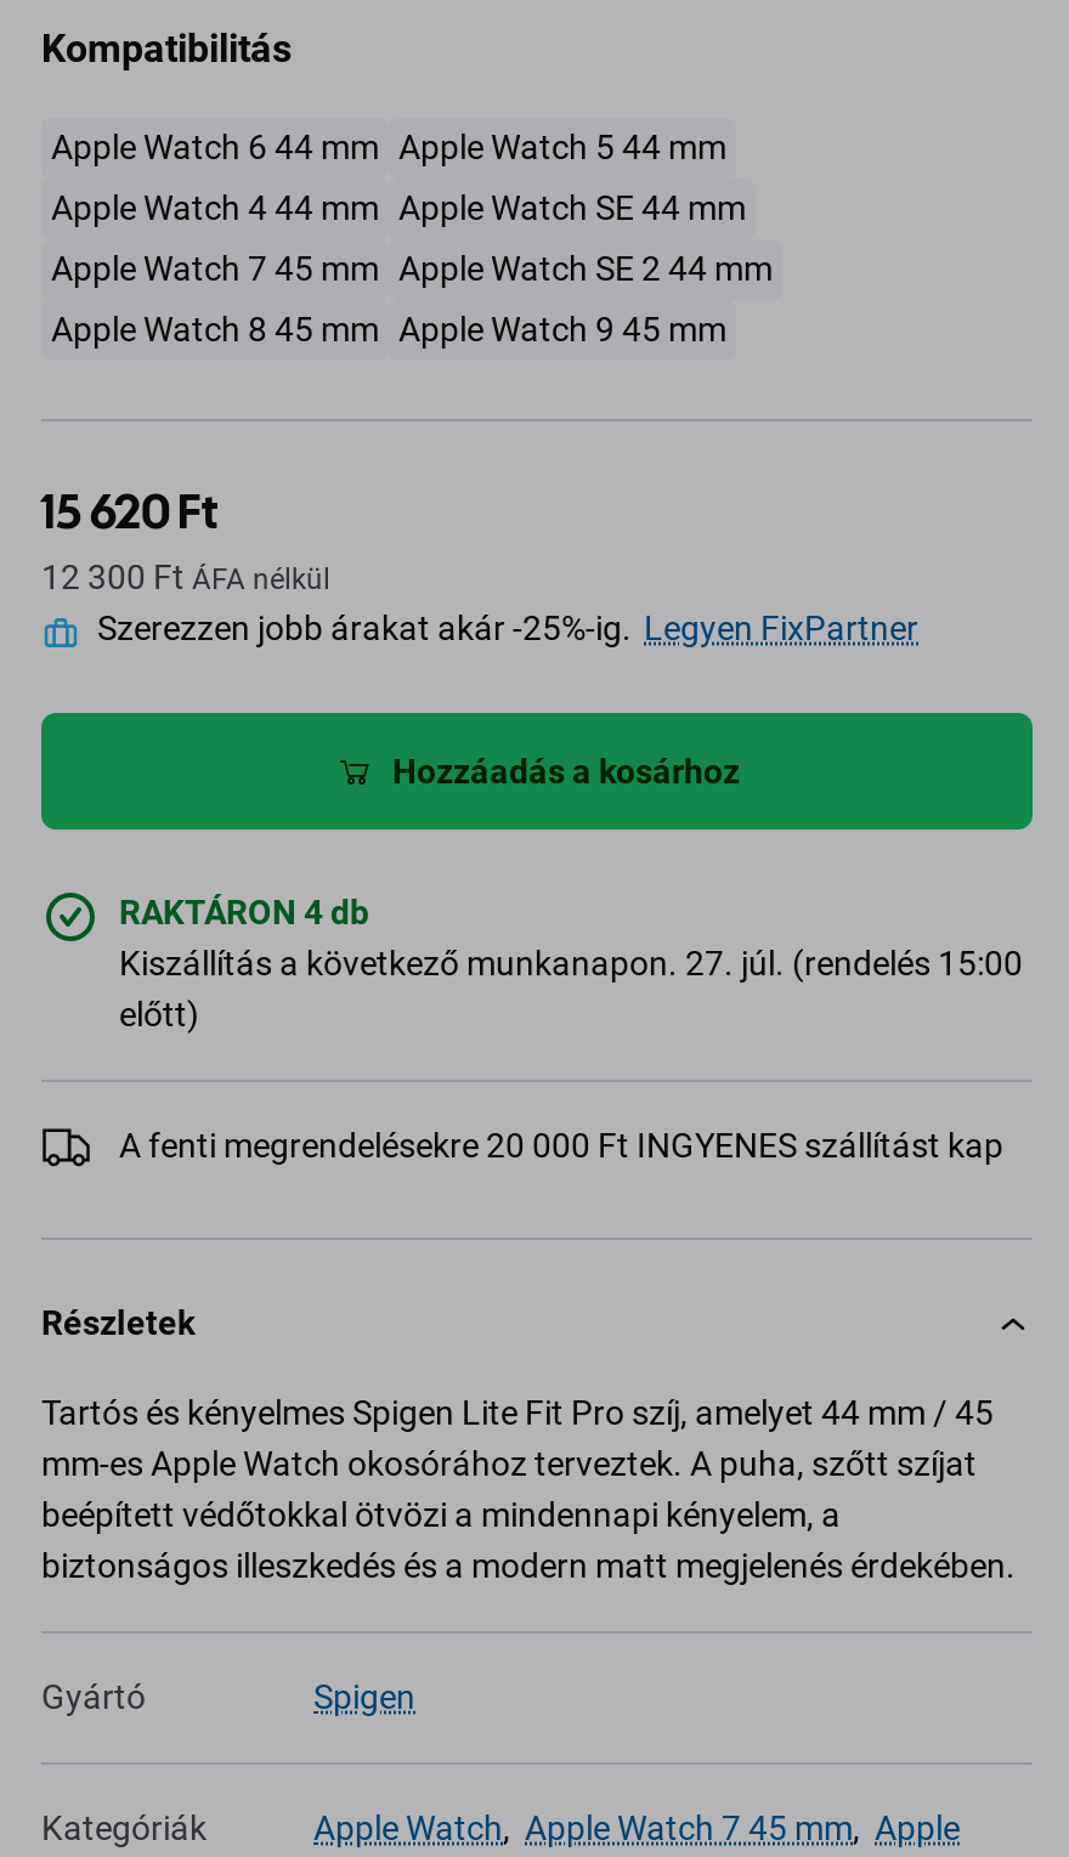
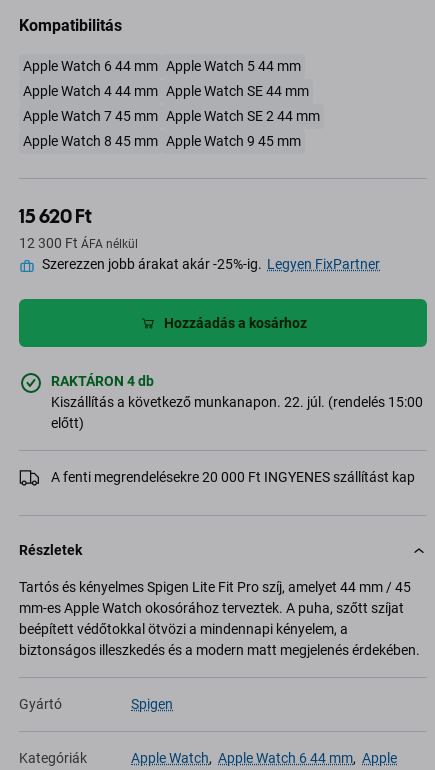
- Kiszállítás a következő munkanapon. 27. júl. (rendelés 15:00
+ Kiszállítás a következő munkanapon. 22. júl. (rendelés 15:00

- Apple Watch, Apple Watch 7 45 mm, Apple
+ Apple Watch, Apple Watch 6 44 mm, Apple
